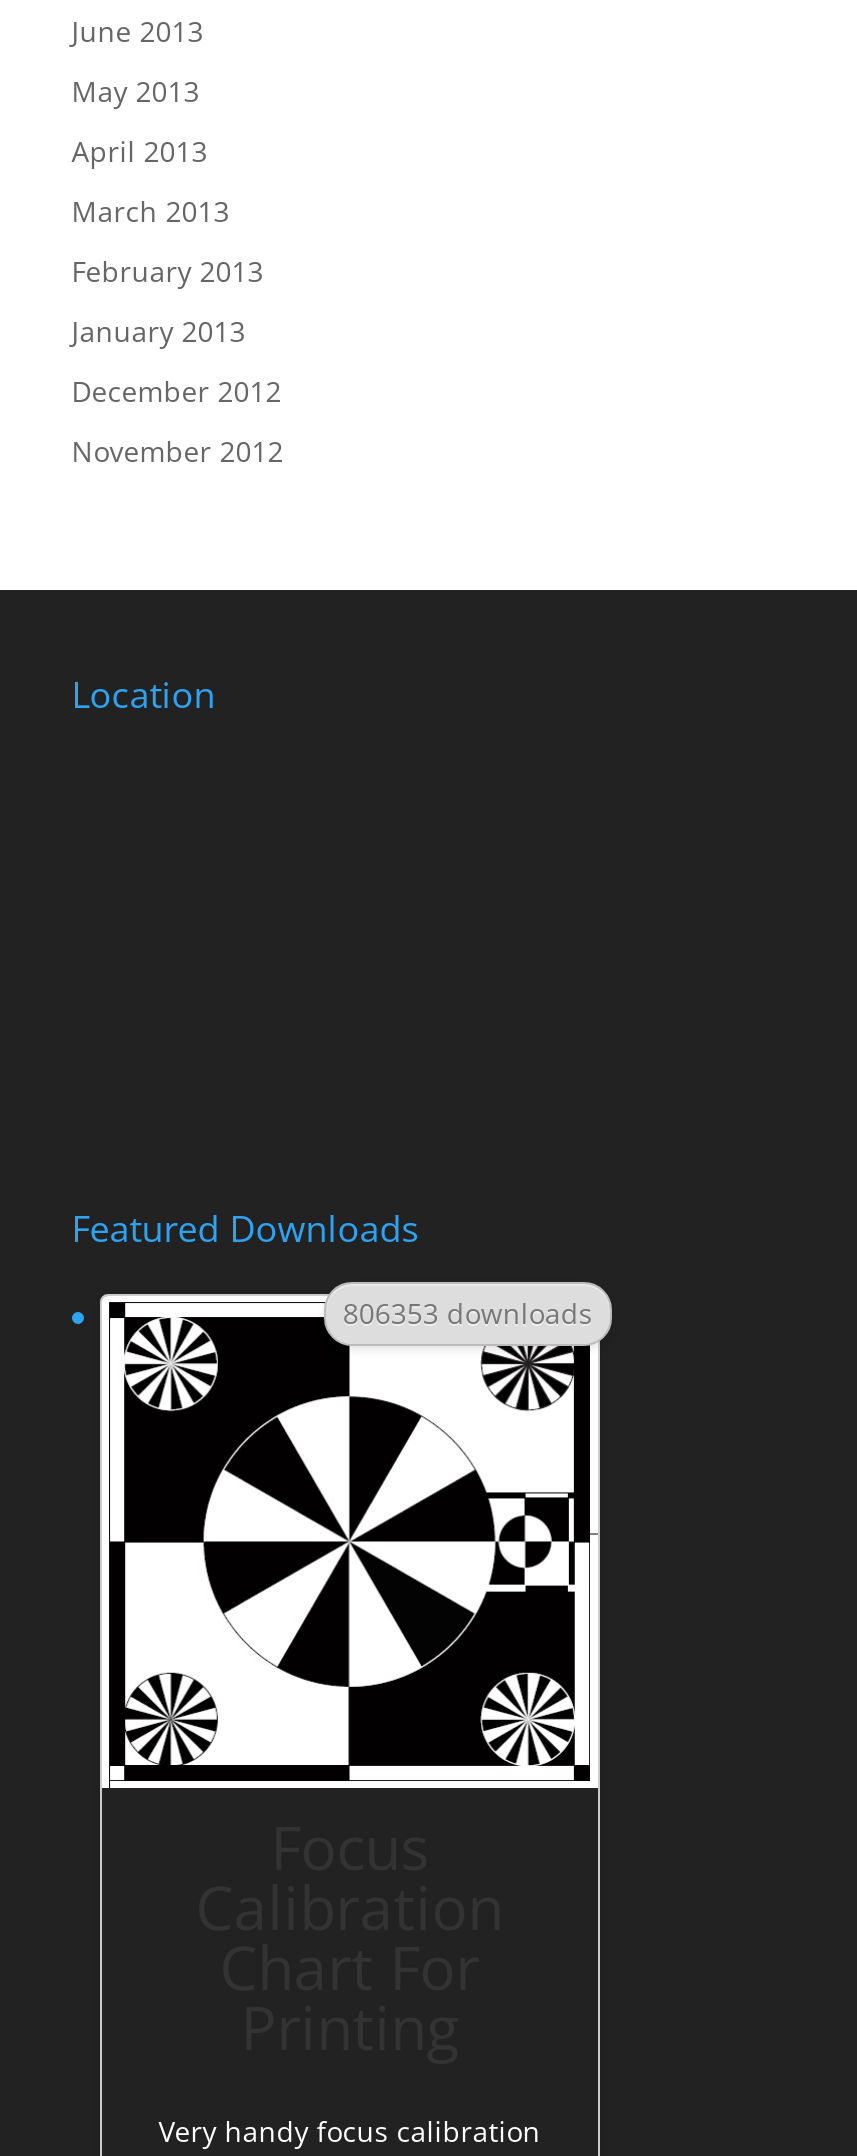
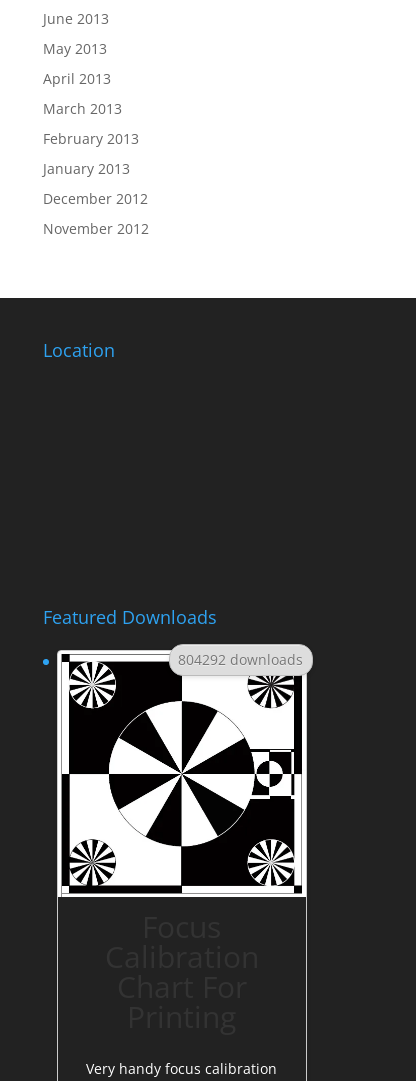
- 806353 downloads
+ 804292 downloads
